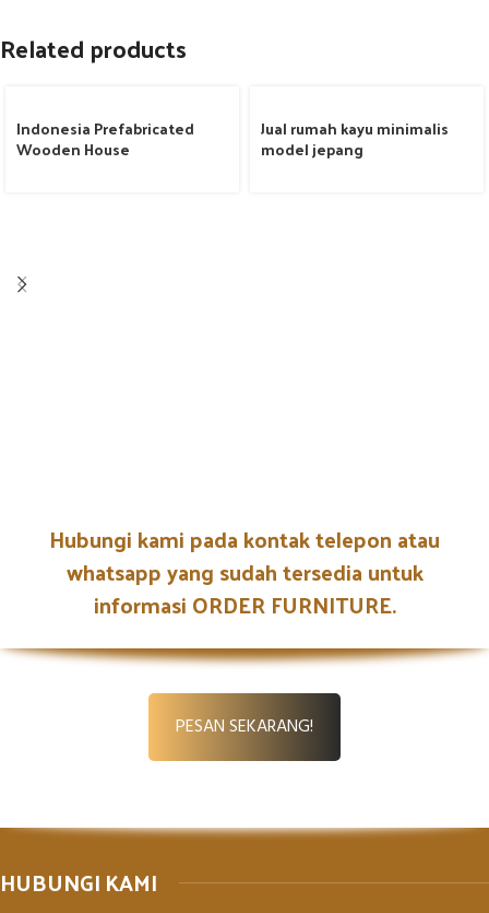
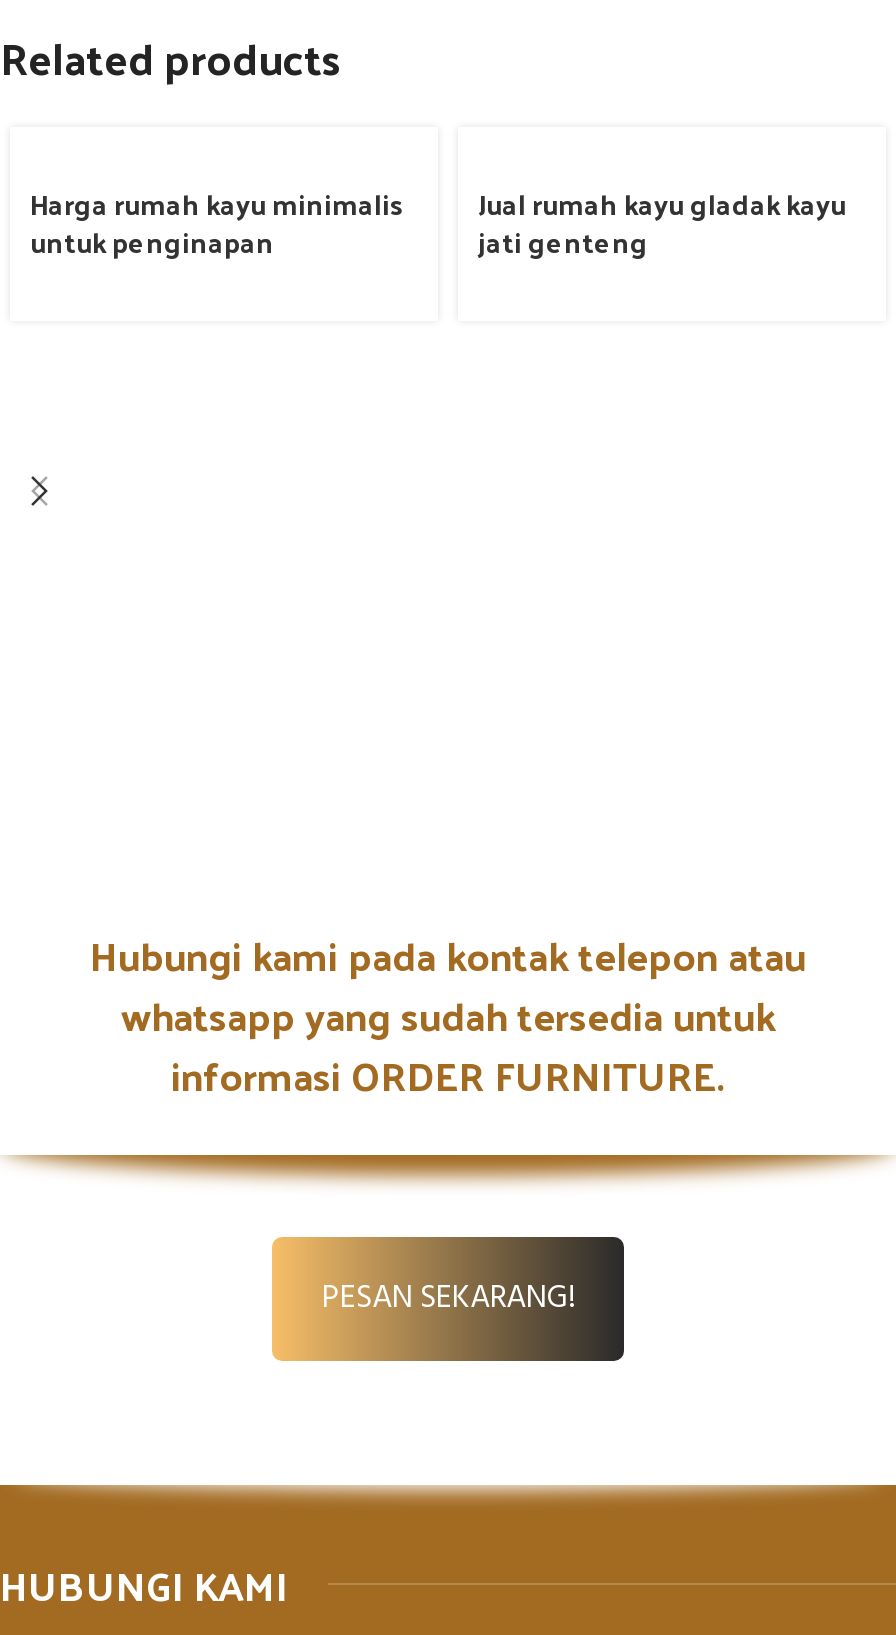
- Indonesia Prefabricated
- Wooden House
+ Harga rumah kayu minimalis
+ untuk penginapan

- Jual rumah kayu minimalis
- model jepang
+ Jual rumah kayu gladak kayu
+ jati genteng
